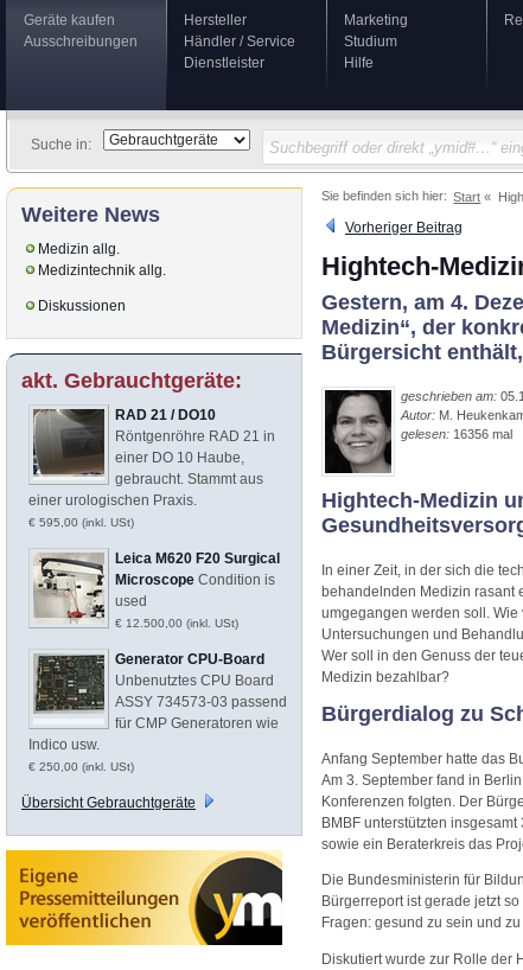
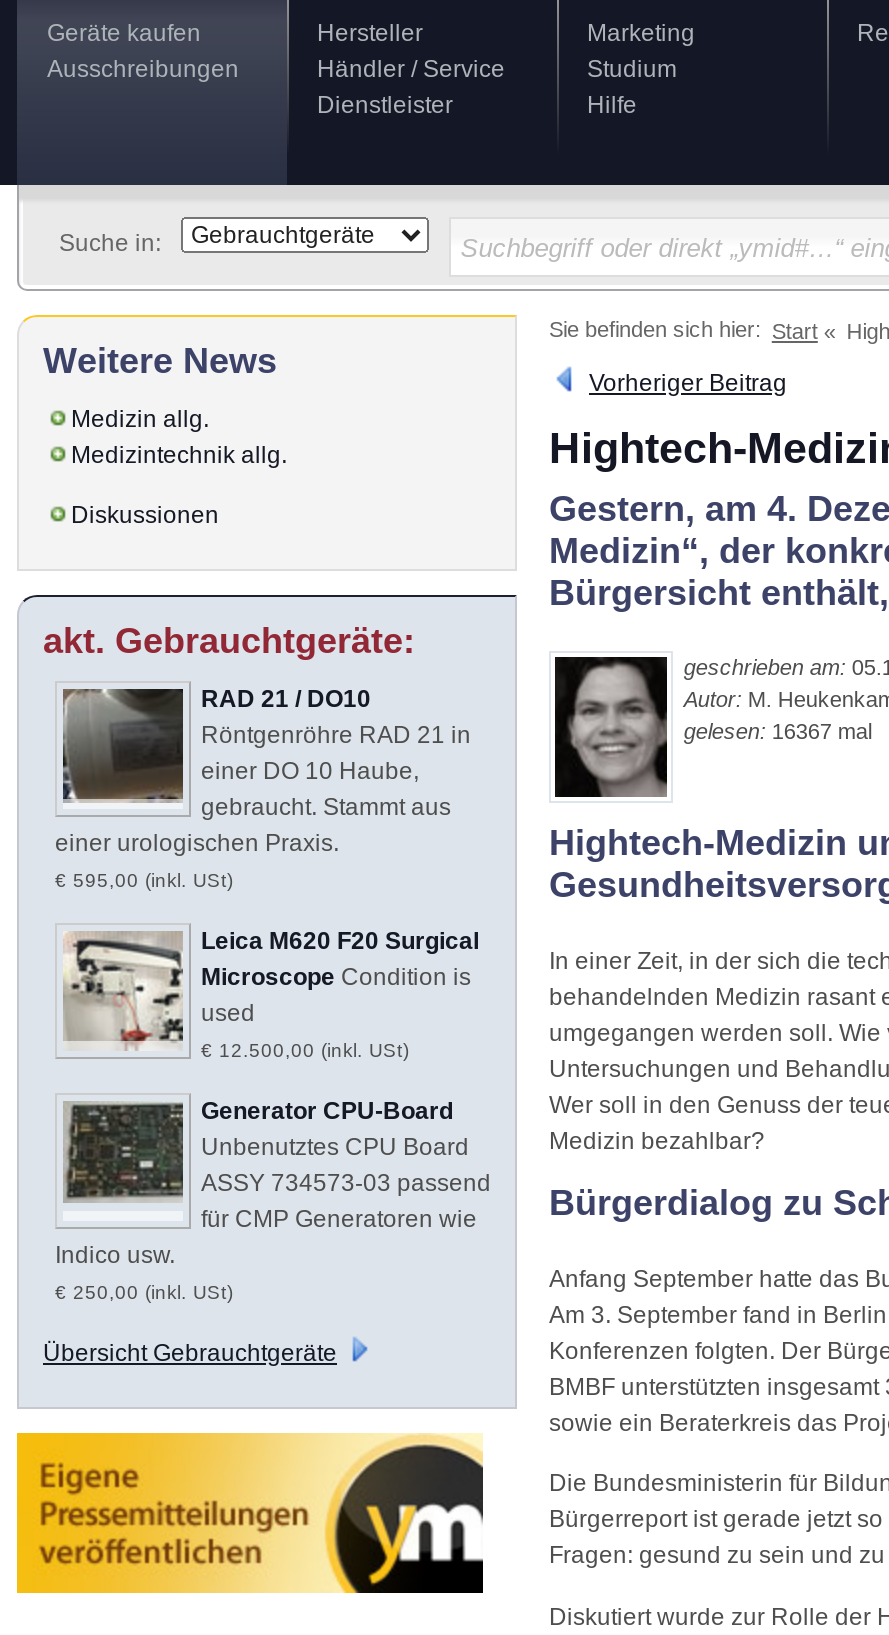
- gelesen: 16356 mal
+ gelesen: 16367 mal
